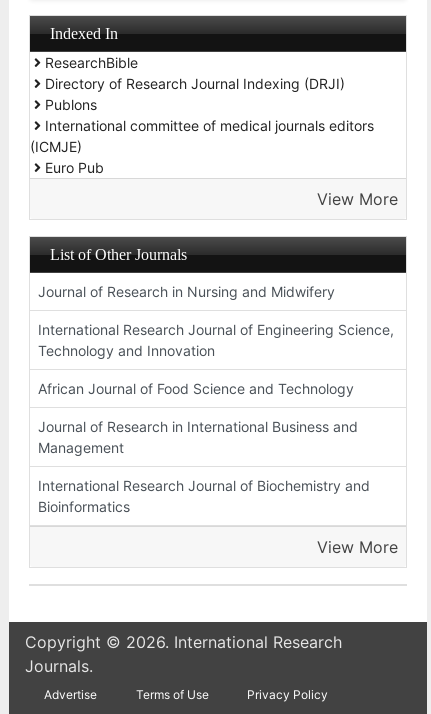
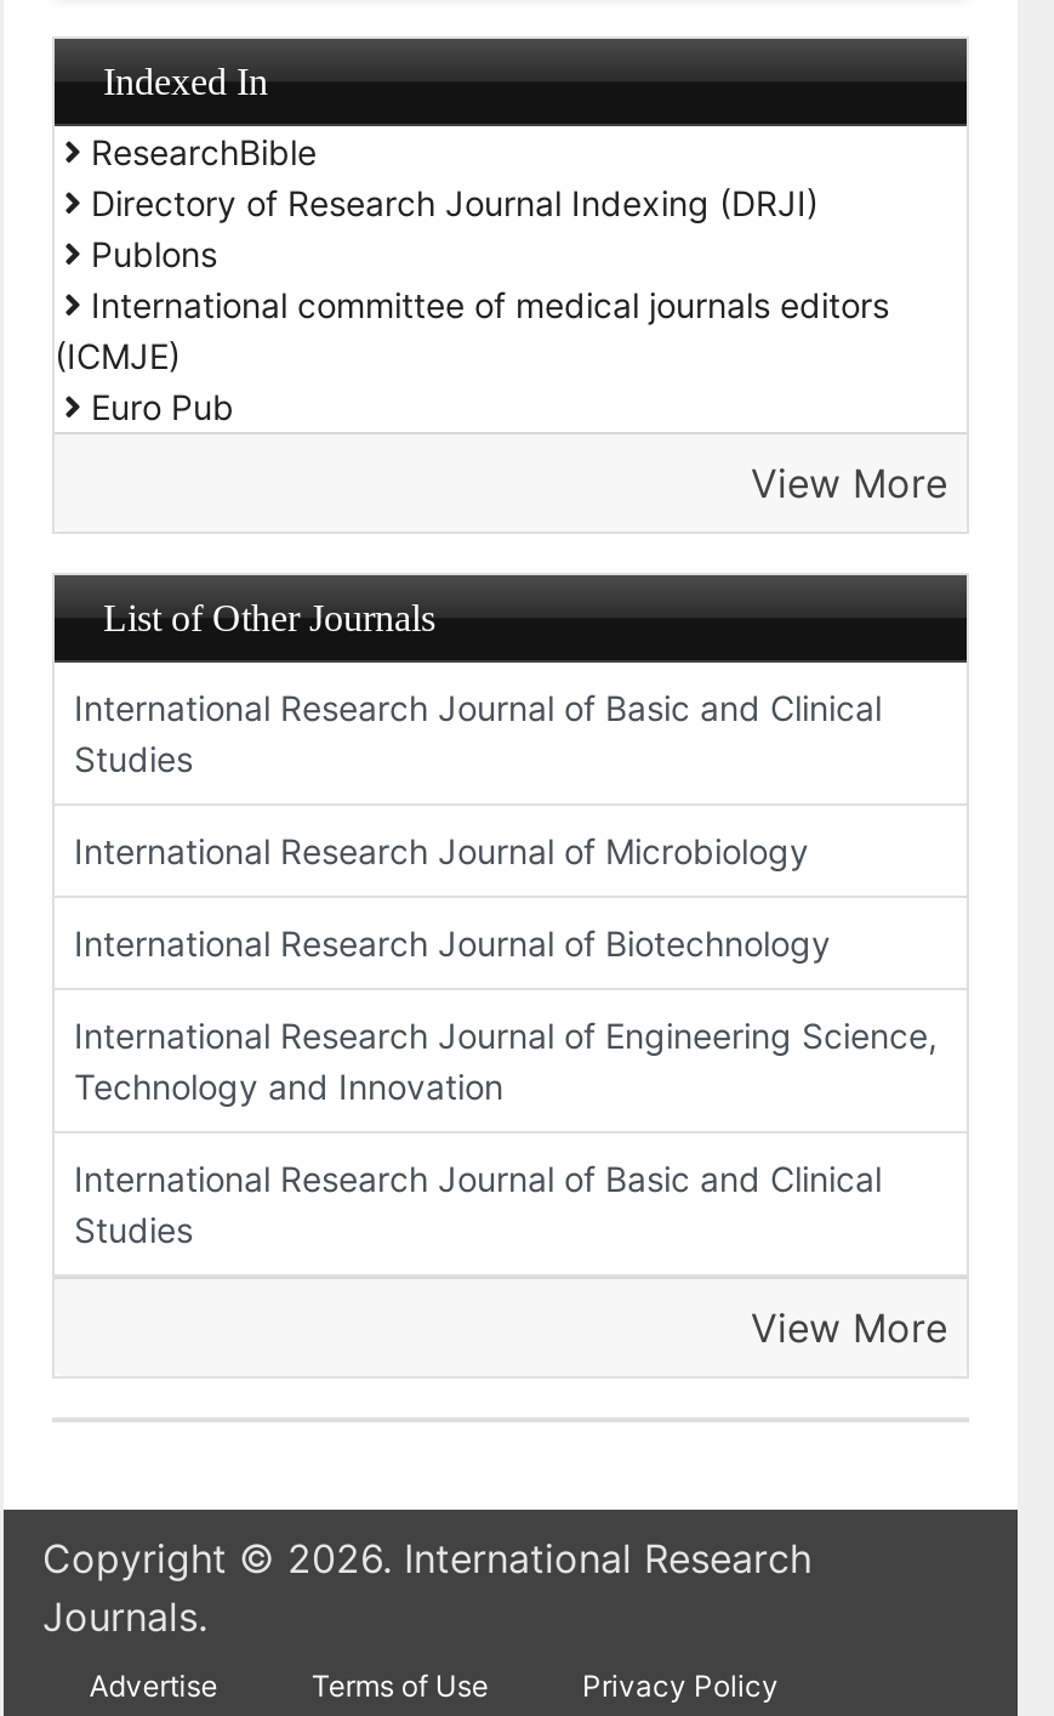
- Journal of Research in Nursing and Midwifery
+ International Research Journal of Basic and Clinical
+ Studies
+ International Research Journal of Microbiology
+ International Research Journal of Biotechnology

moved down: International Research Journal of Engineering Science, | Technology and Innovation

- African Journal of Food Science and Technology
- Journal of Research in International Business and
- Management
- International Research Journal of Biochemistry and
- Bioinformatics
+ International Research Journal of Basic and Clinical
+ Studies
